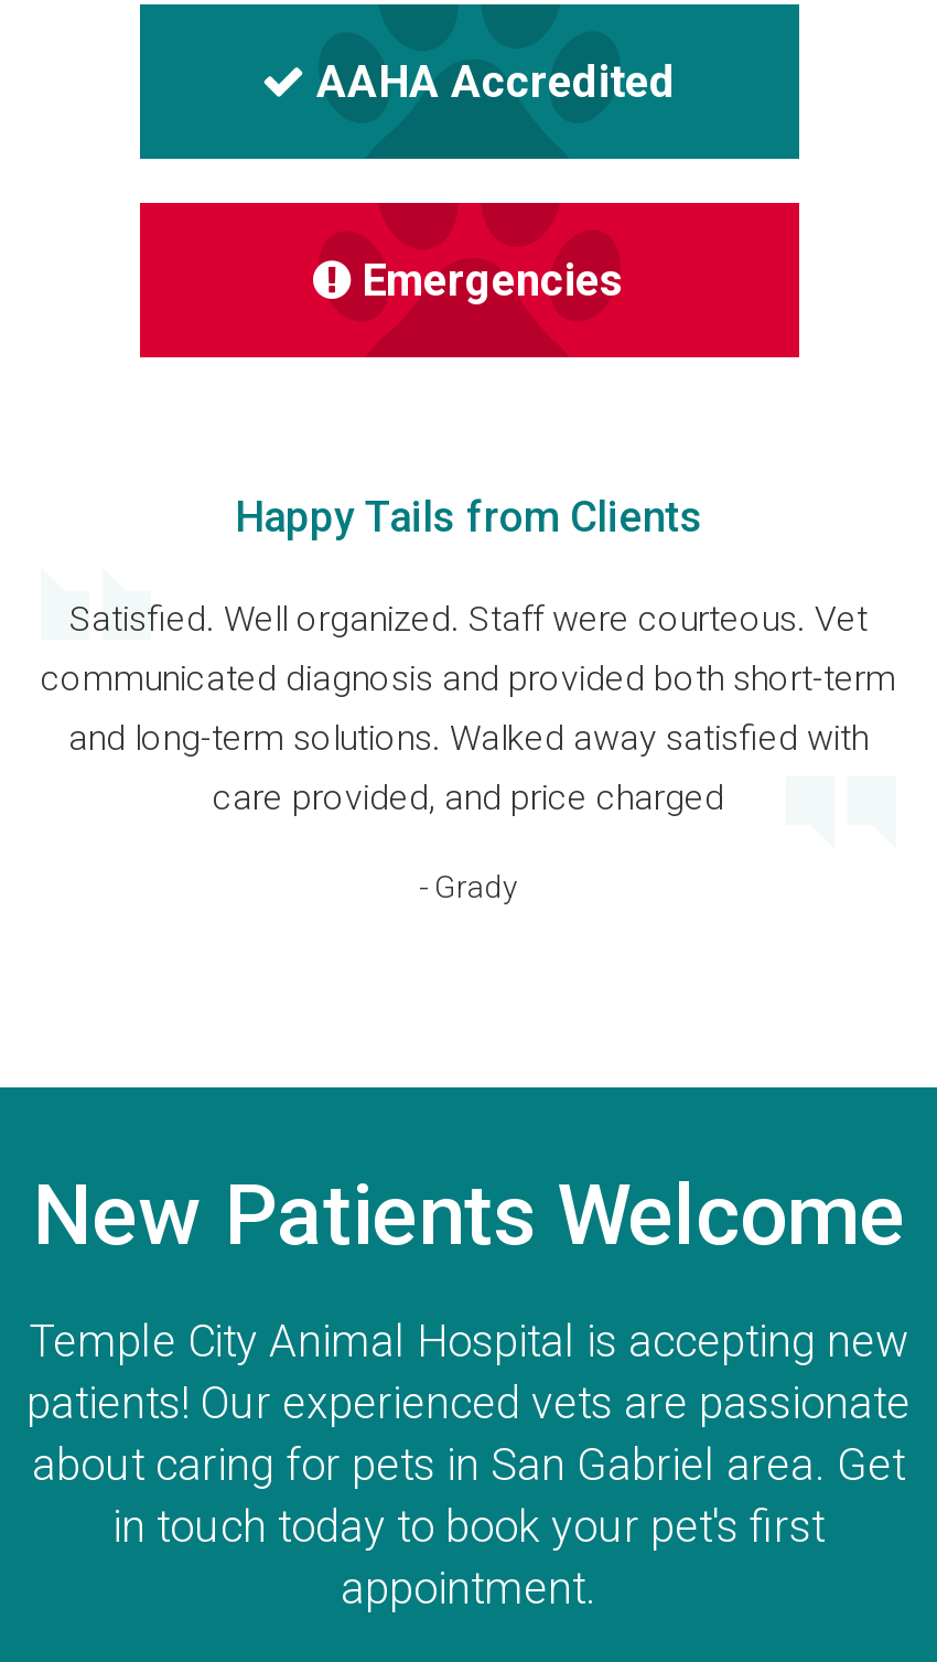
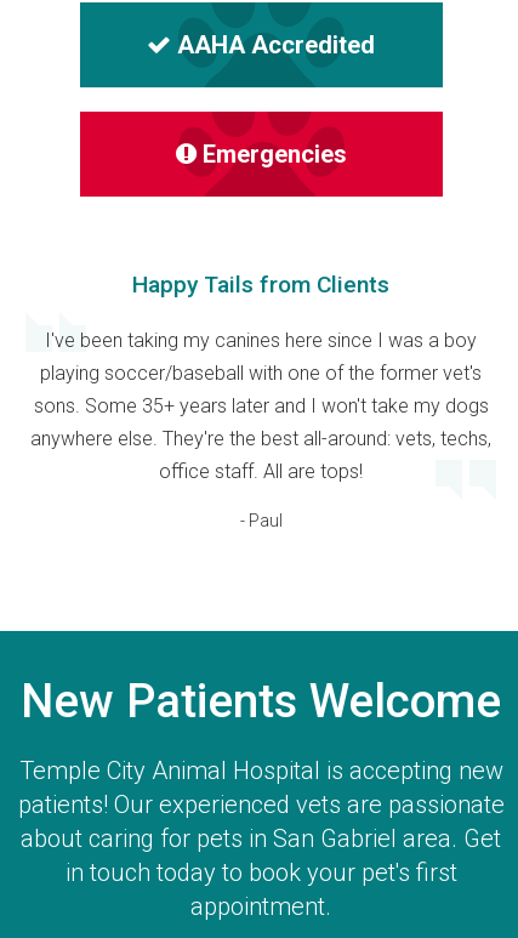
- Satisfied. Well organized. Staff were courteous. Vet
- communicated diagnosis and provided both short-term
- and long-term solutions. Walked away satisfied with
- care provided, and price charged
+ I've been taking my canines here since I was a boy
+ playing soccer/baseball with one of the former vet's
+ sons. Some 35+ years later and I won't take my dogs
+ anywhere else. They're the best all-around: vets, techs,
+ office staff. All are tops!

- - Grady
+ - Paul
